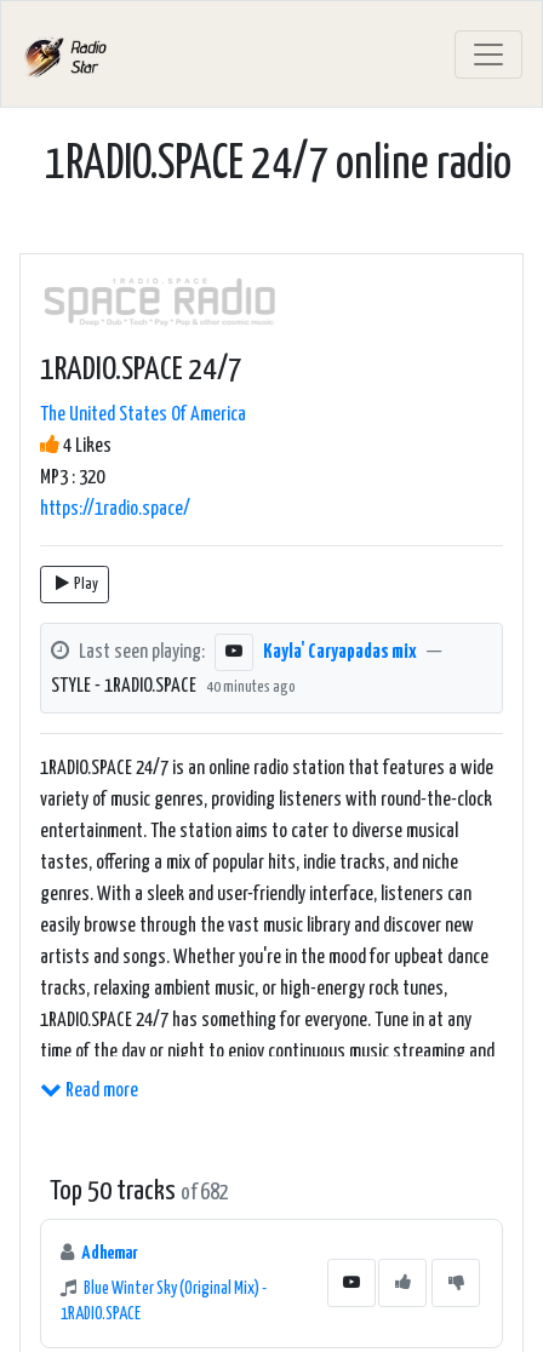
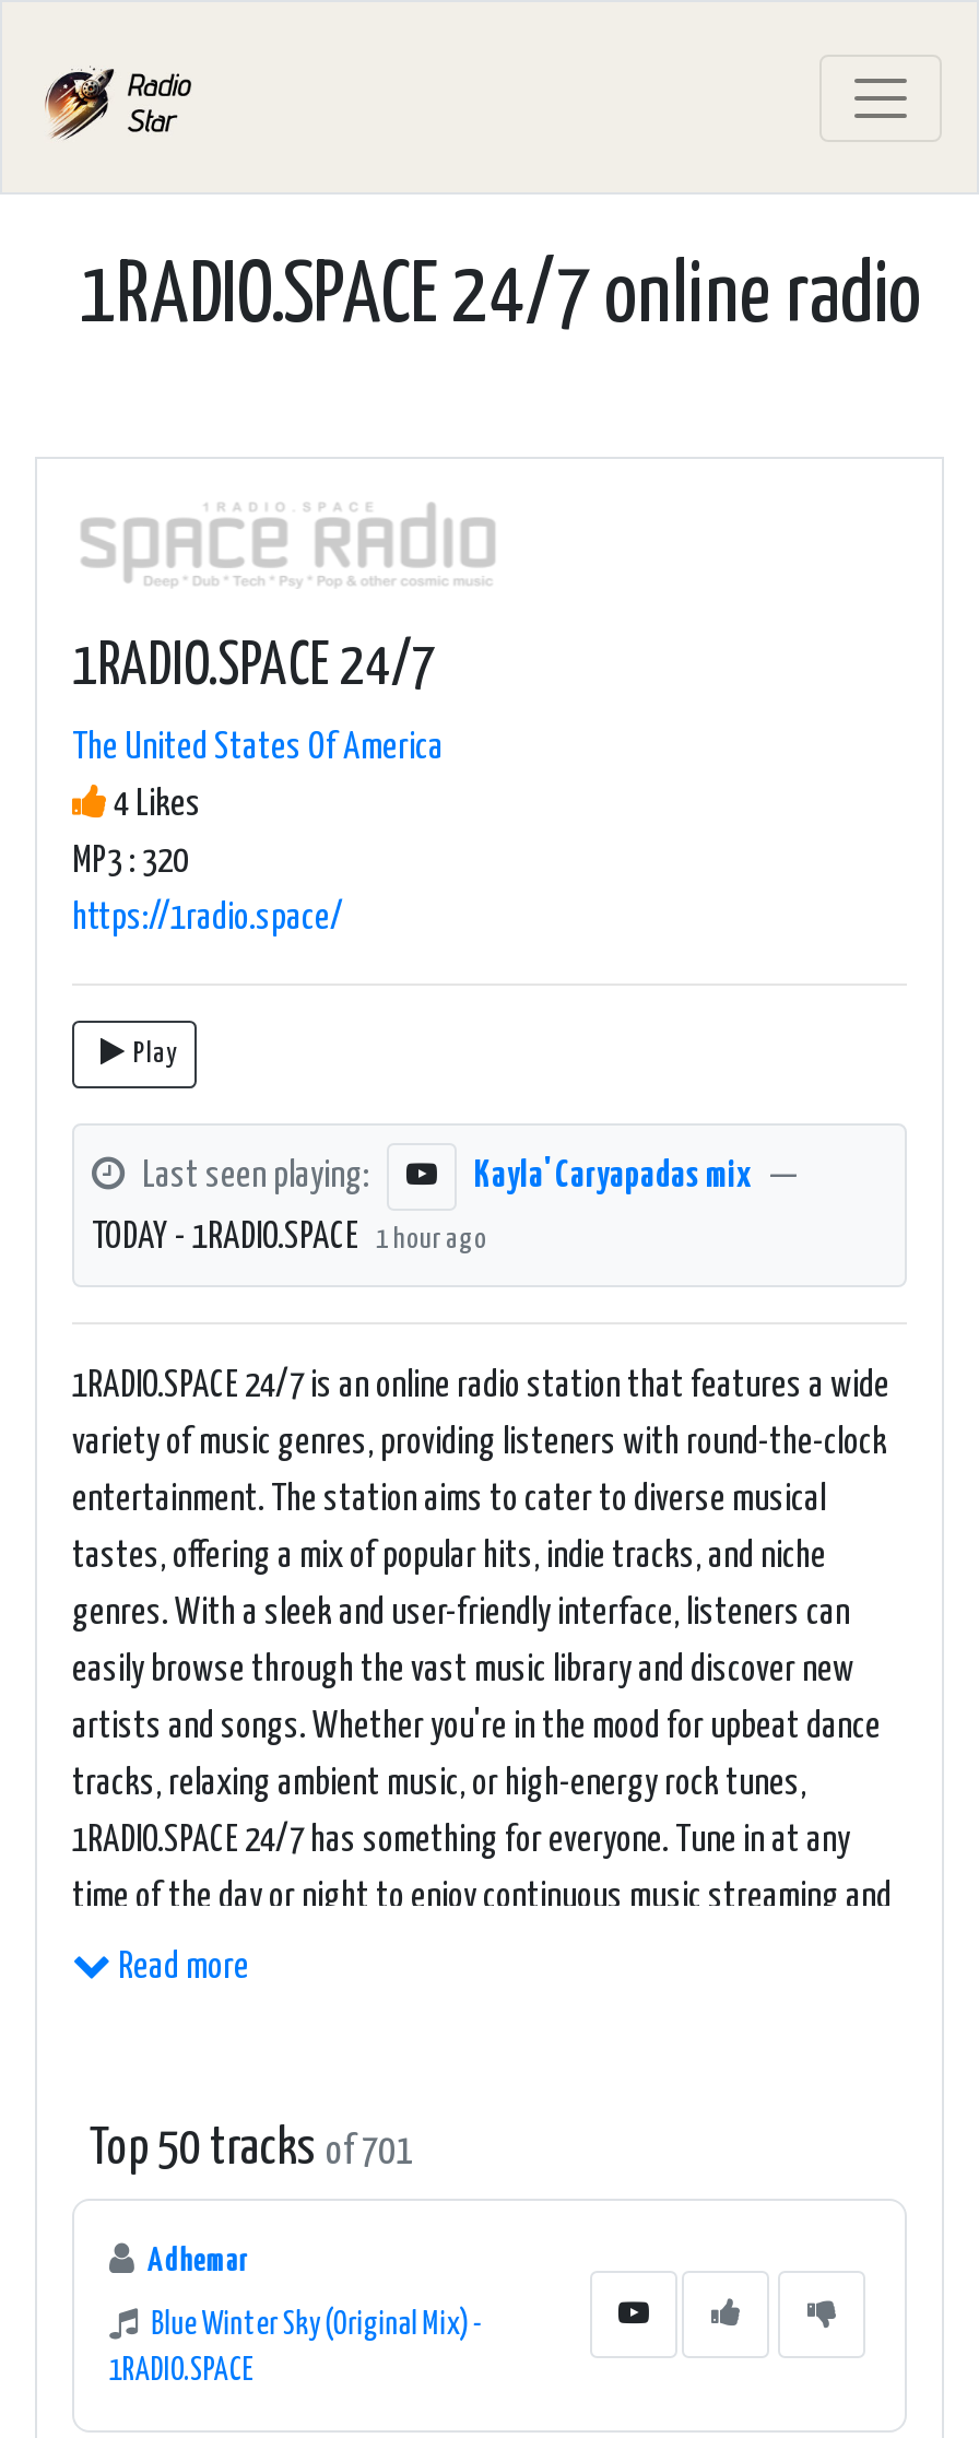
- STYLE - 1RADIO.SPACE
+ TODAY - 1RADIO.SPACE

- 40 minutes ago
+ 1 hour ago

- Top 50 tracks of 682
+ Top 50 tracks of 701
